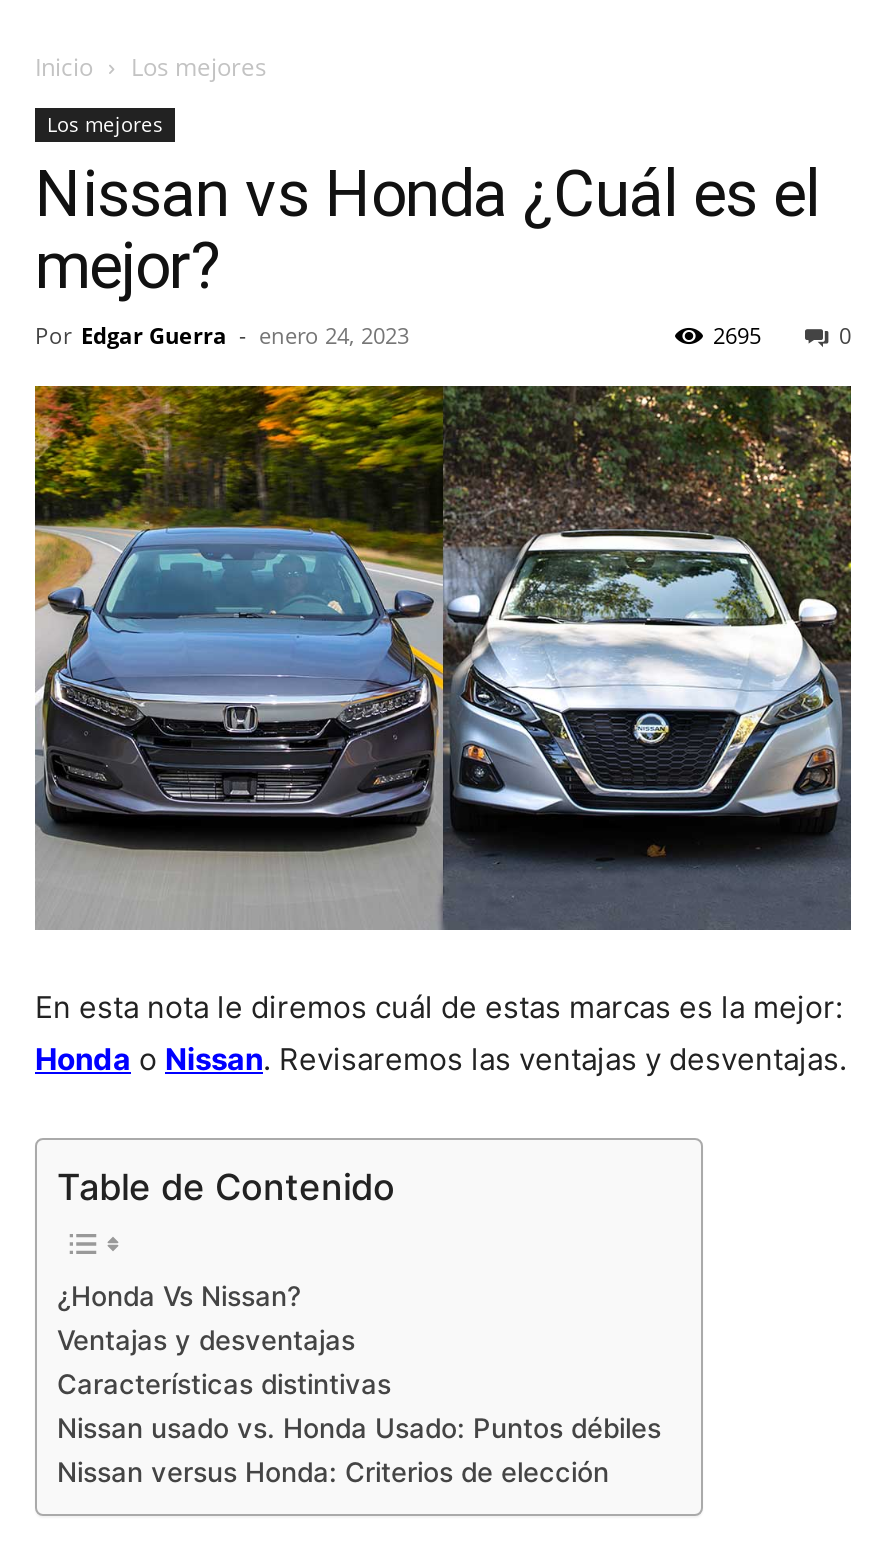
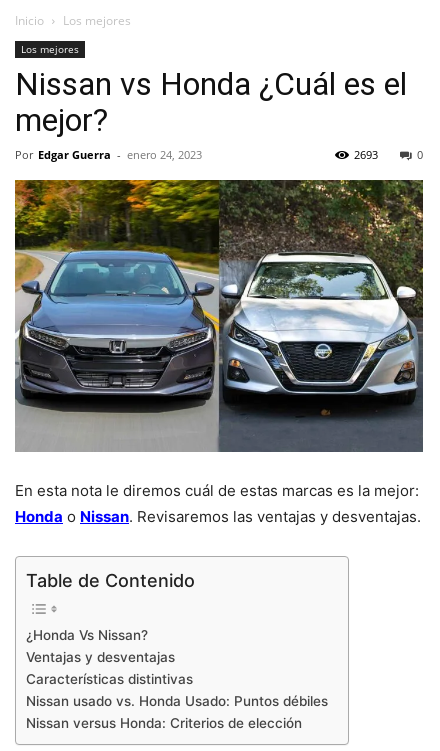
- 2695
+ 2693
